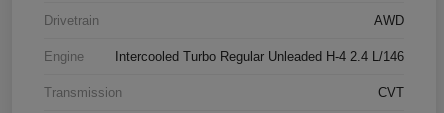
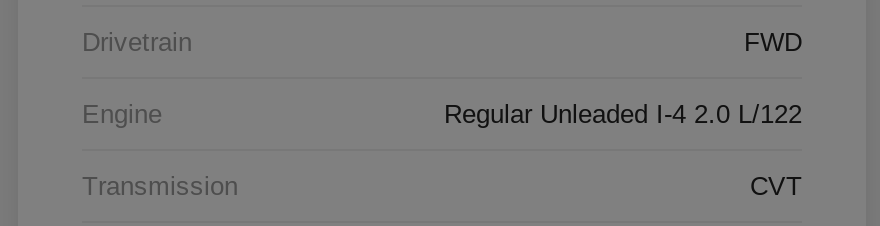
- AWD
+ FWD

- Intercooled Turbo Regular Unleaded H-4 2.4 L/146
+ Regular Unleaded I-4 2.0 L/122
